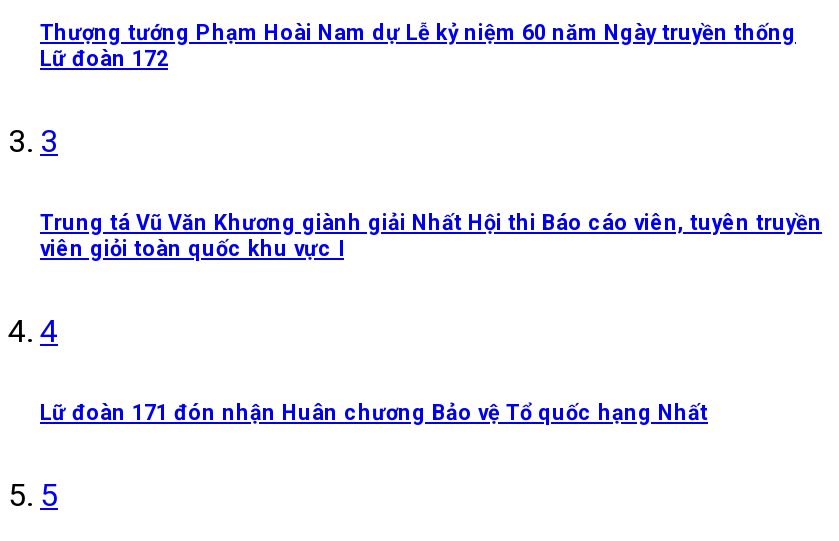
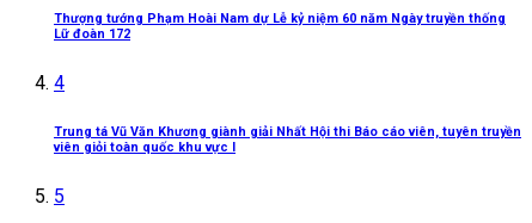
- 3
+ 4

- 4
- Lữ đoàn 171 đón nhận Huân chương Bảo vệ Tổ quốc hạng Nhất
